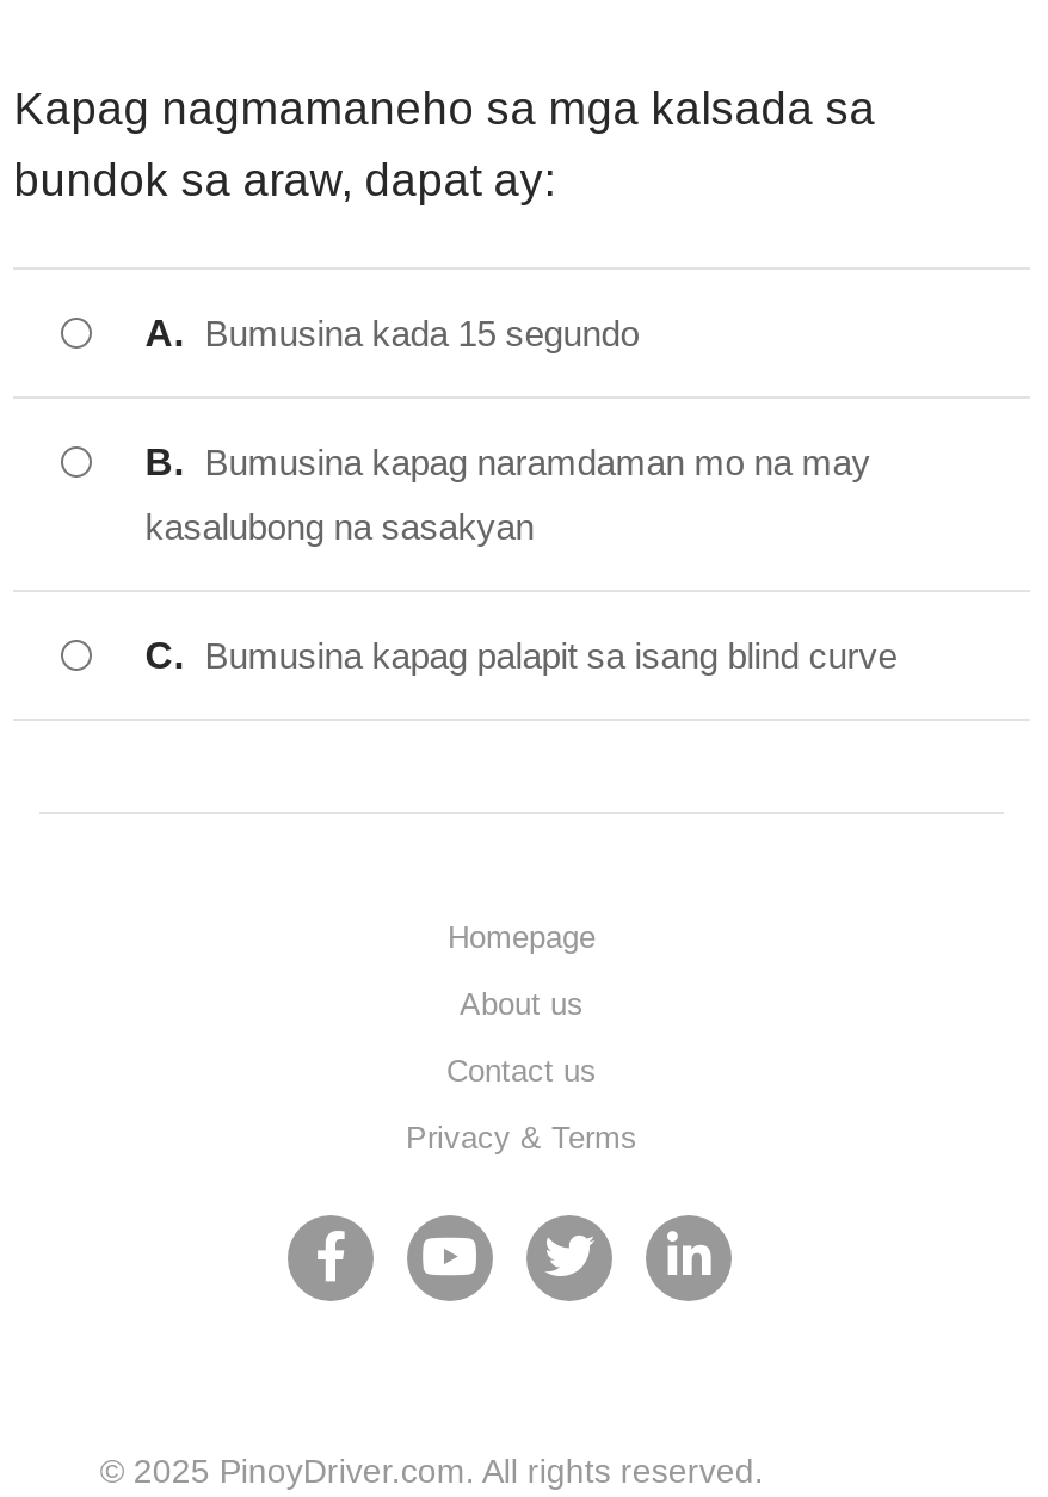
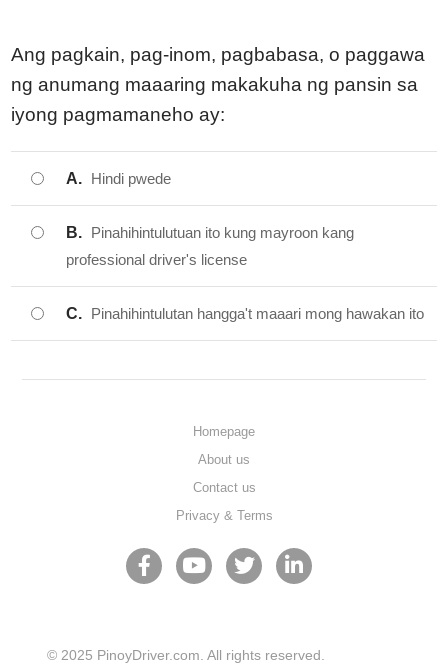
- Kapag nagmamaneho sa mga kalsada sa
- bundok sa araw, dapat ay:
+ Ang pagkain, pag-inom, pagbabasa, o paggawa
+ ng anumang maaaring makakuha ng pansin sa
+ iyong pagmamaneho ay:

- A. Bumusina kada 15 segundo
+ A. Hindi pwede

- B. Bumusina kapag naramdaman mo na may
+ B. Pinahihintulutuan ito kung mayroon kang

- kasalubong na sasakyan
+ professional driver's license

- C. Bumusina kapag palapit sa isang blind curve
+ C. Pinahihintulutan hangga't maaari mong hawakan ito
